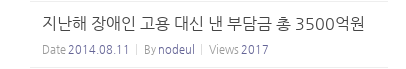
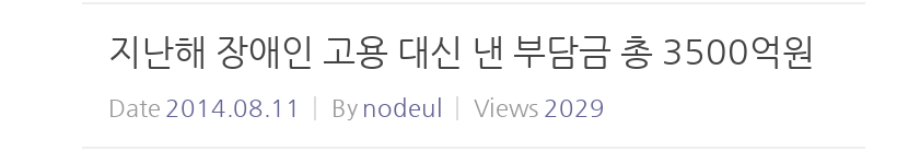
- Date 2014.08.11 By nodeul Views 2017
+ Date 2014.08.11 By nodeul Views 2029
